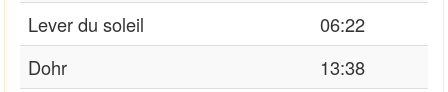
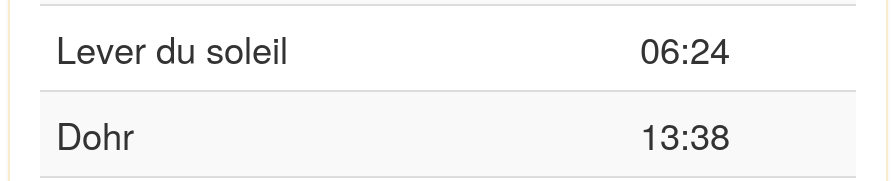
- 06:22
+ 06:24
